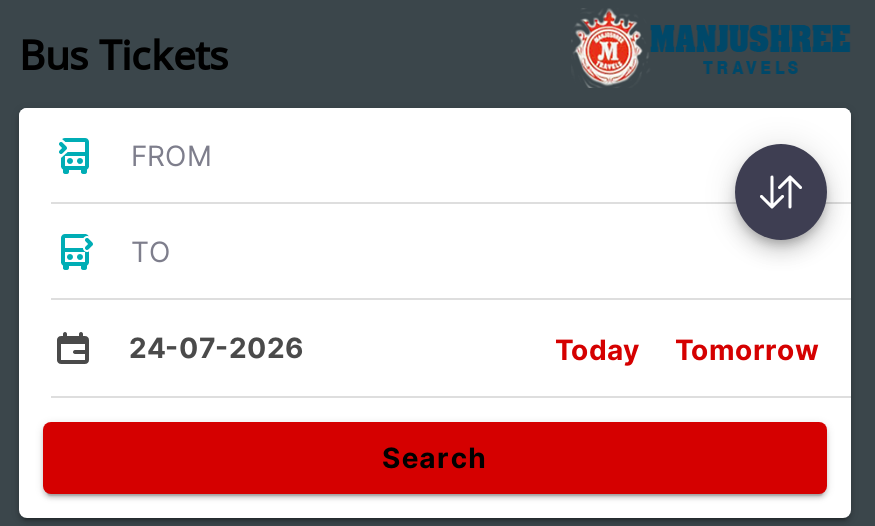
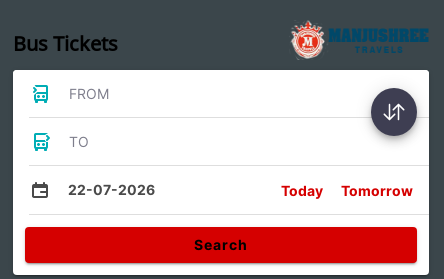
- 24-07-2026
+ 22-07-2026
